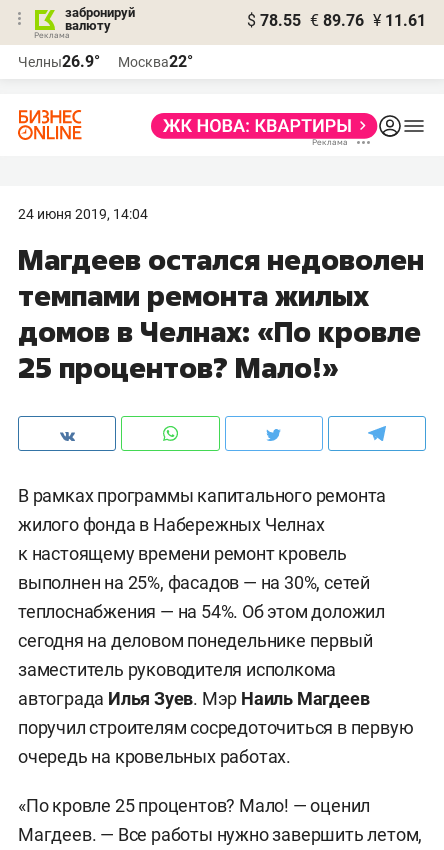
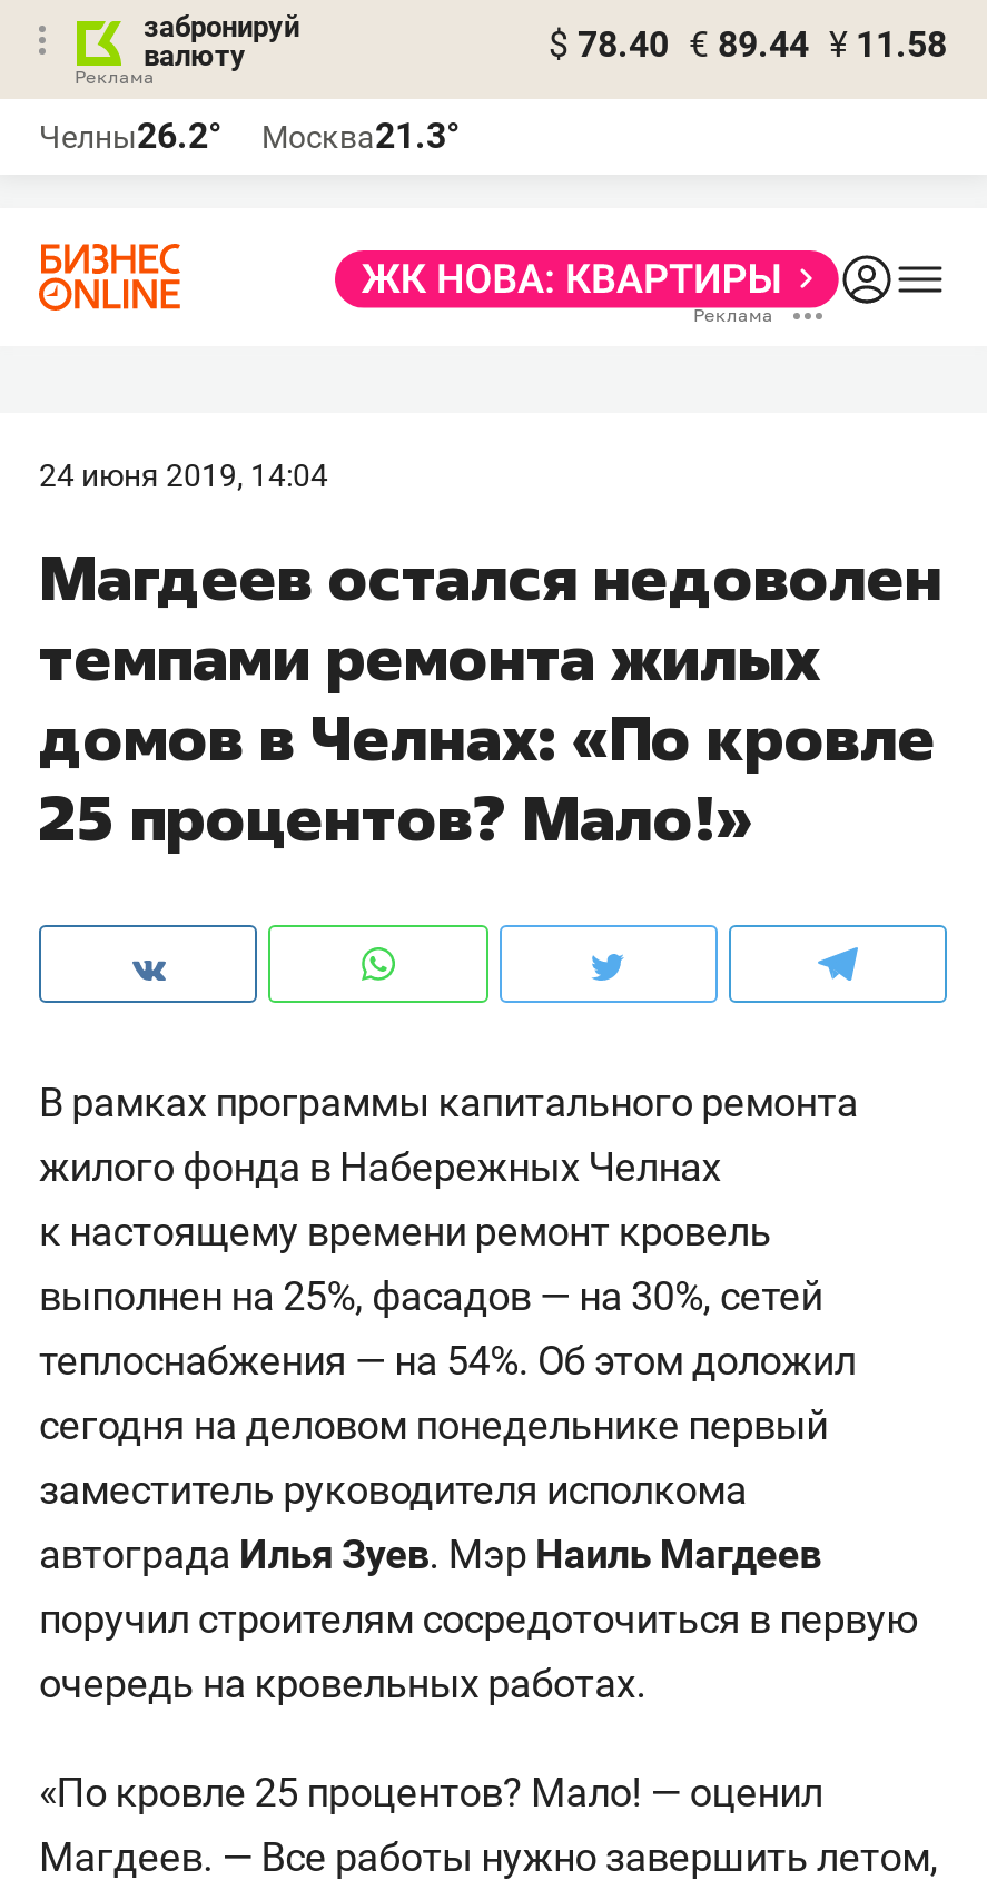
- $ 78.55 € 89.76 ¥ 11.61
+ $ 78.40 € 89.44 ¥ 11.58

- Челны26.9°
+ Челны26.2°

- Москва22°
+ Москва21.3°
